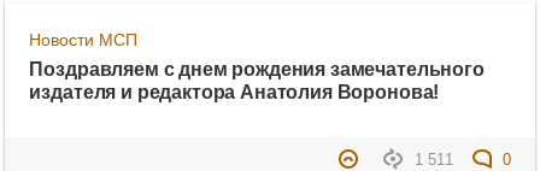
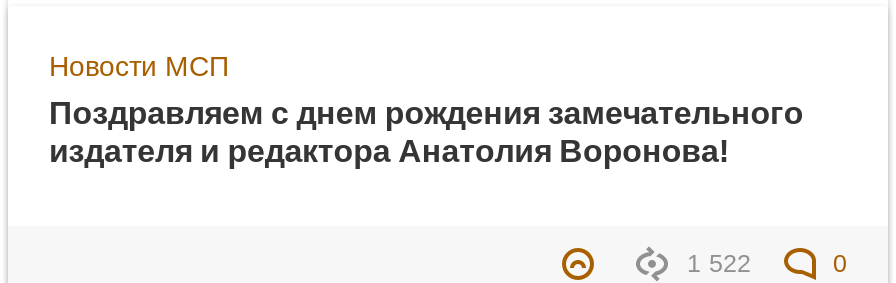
- 1 511
+ 1 522
